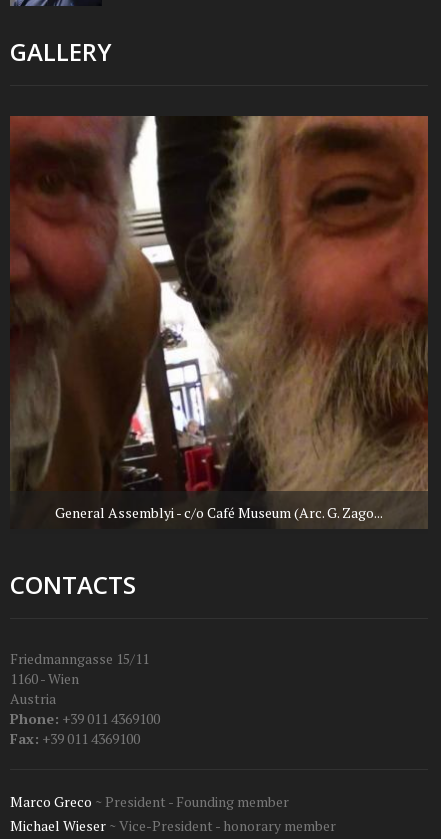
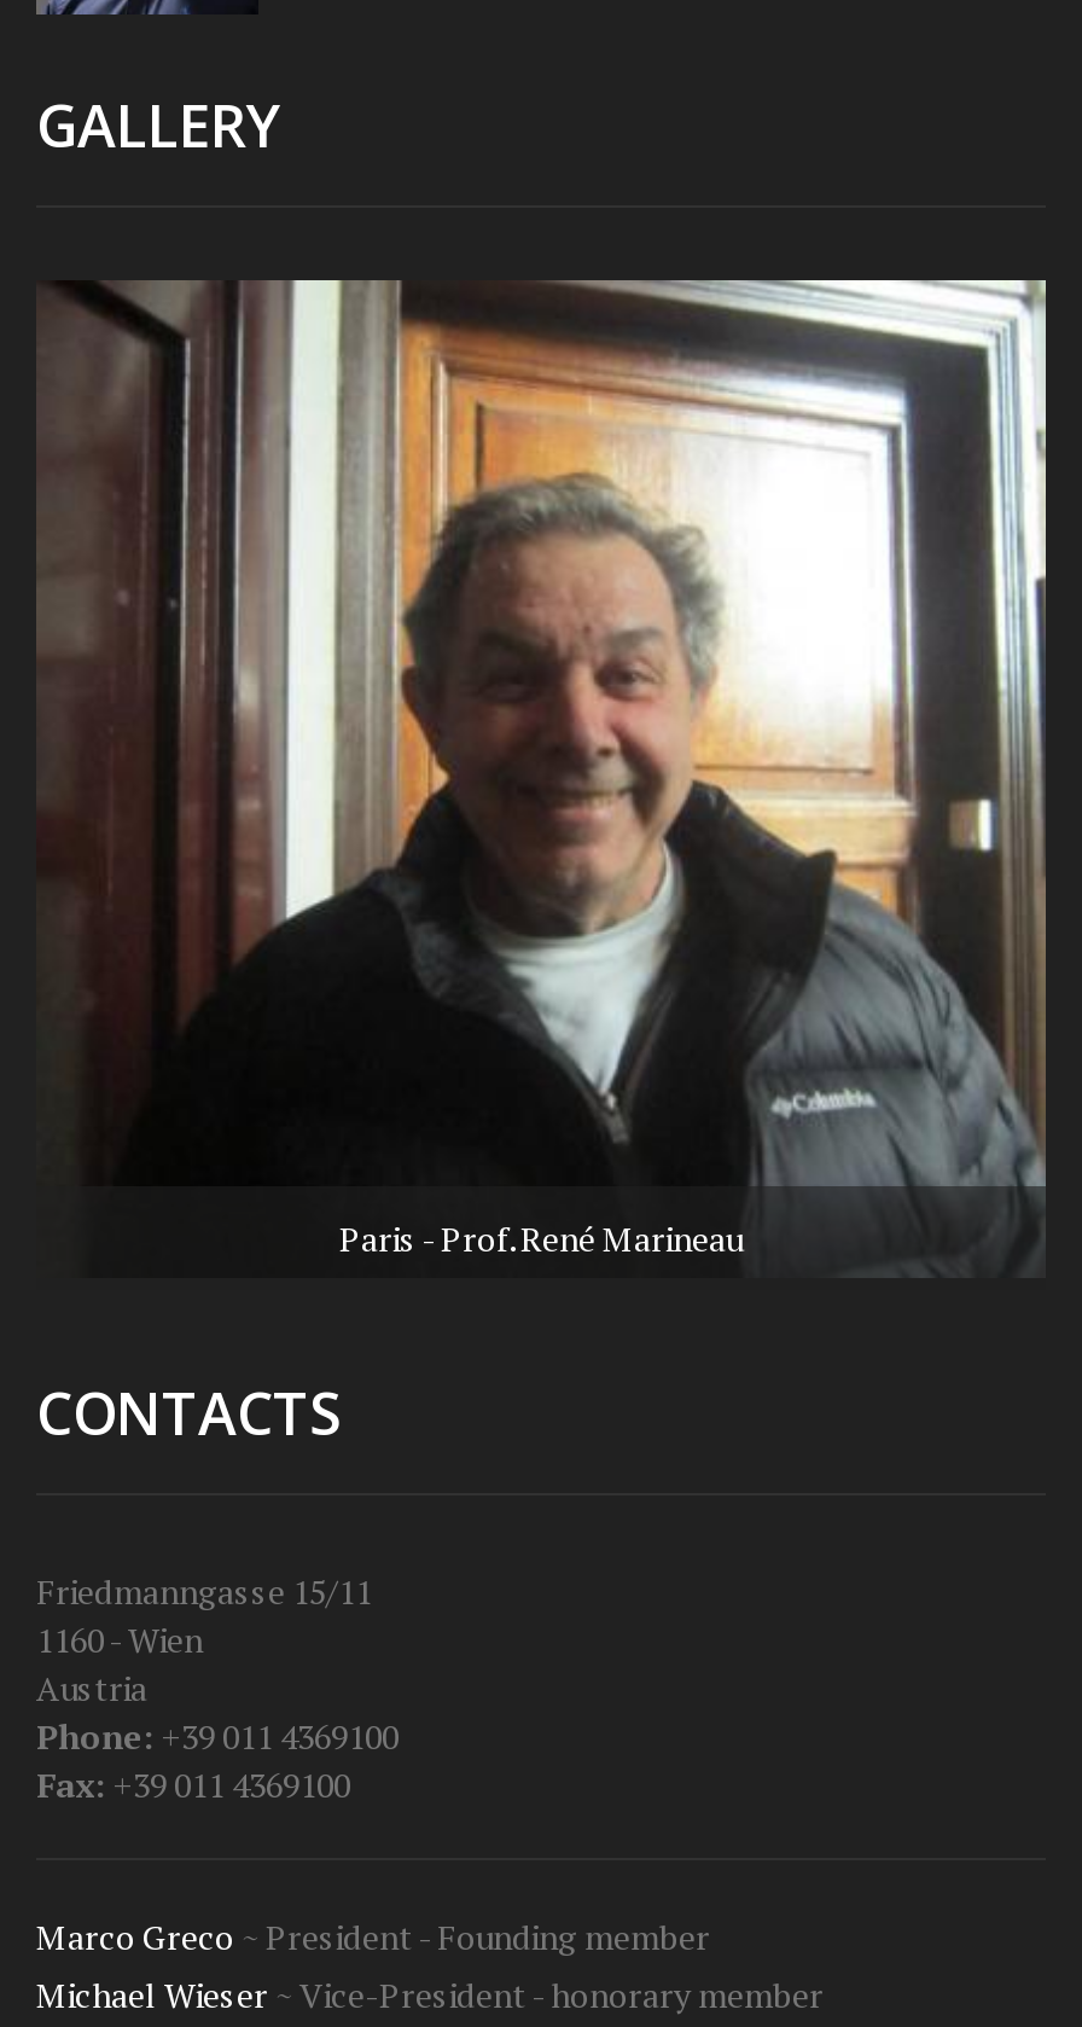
- [image]
- General Assemblyi - c/o Café Museum (Arc. G. Zago...
+ [image]
+ Paris - Prof. René Marineau
